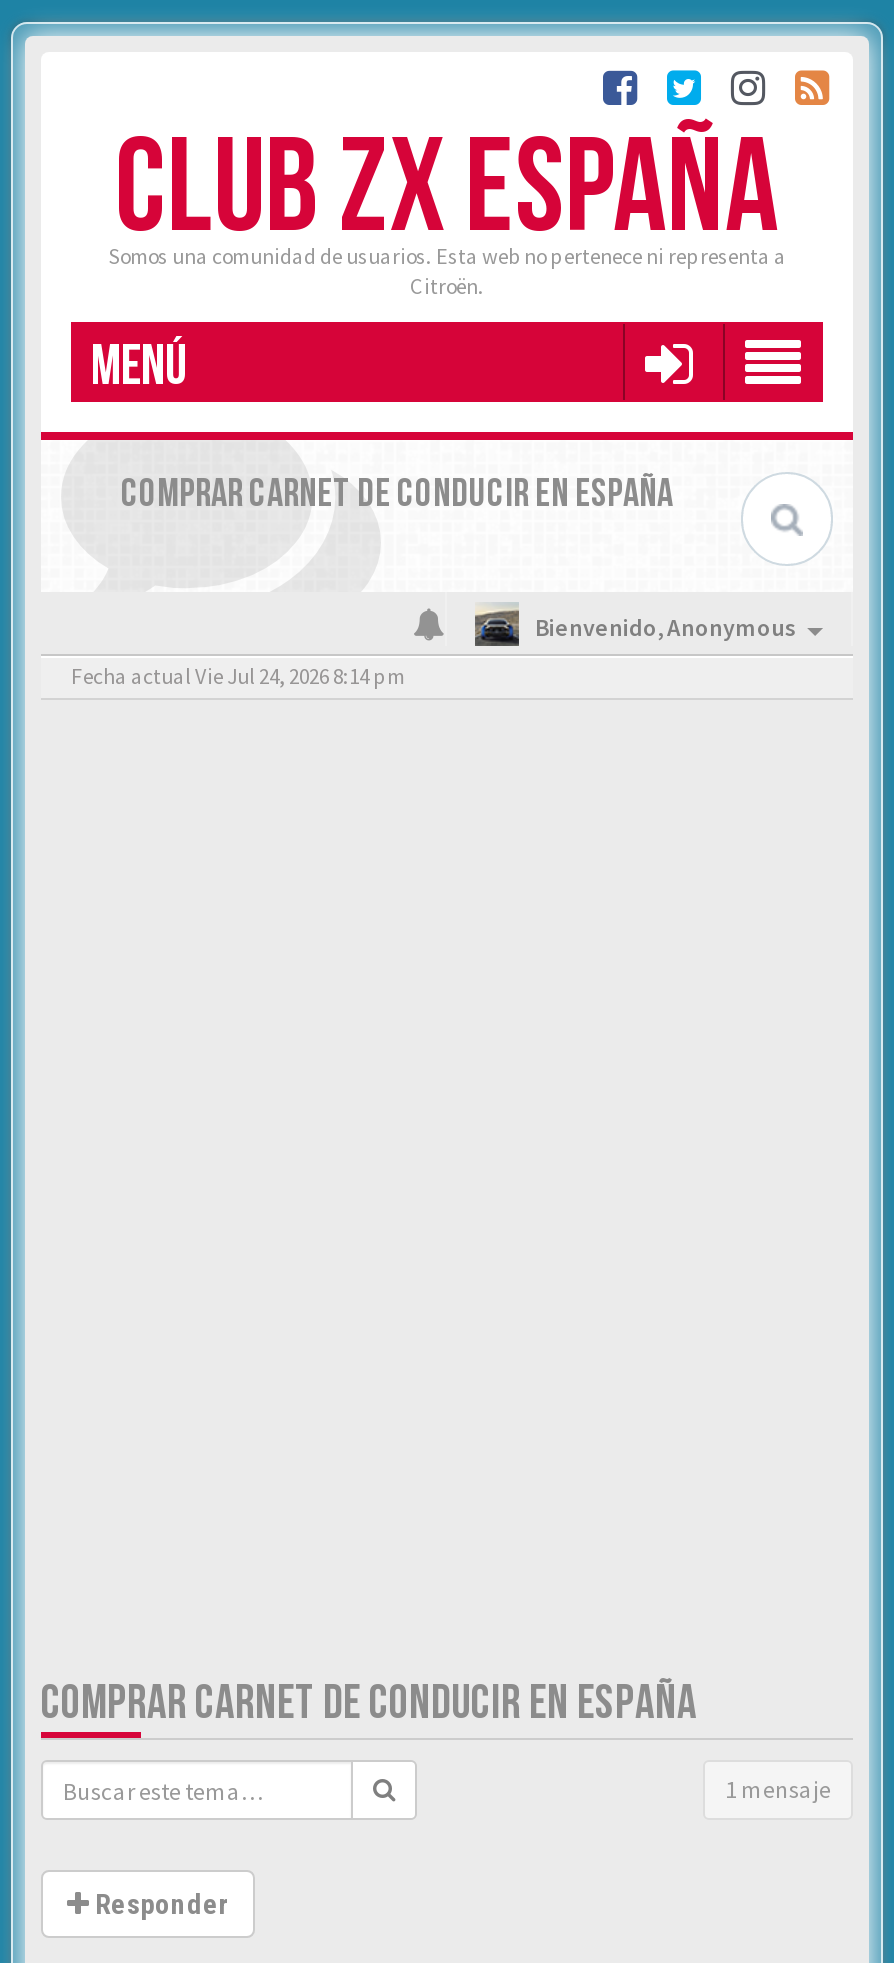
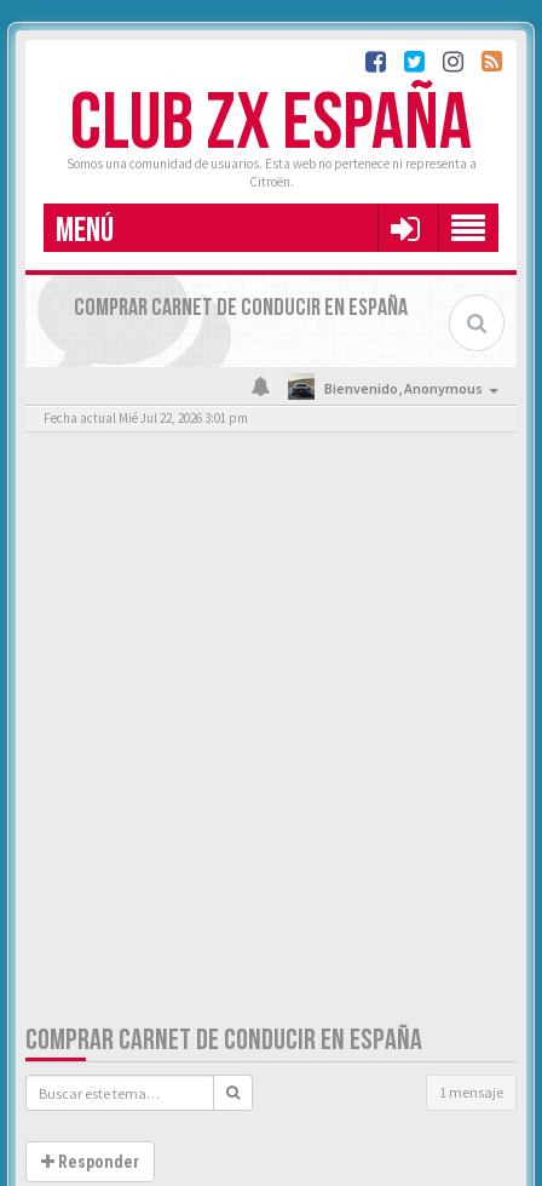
- Fecha actual Vie Jul 24, 2026 8:14 pm
+ Fecha actual Mié Jul 22, 2026 3:01 pm
